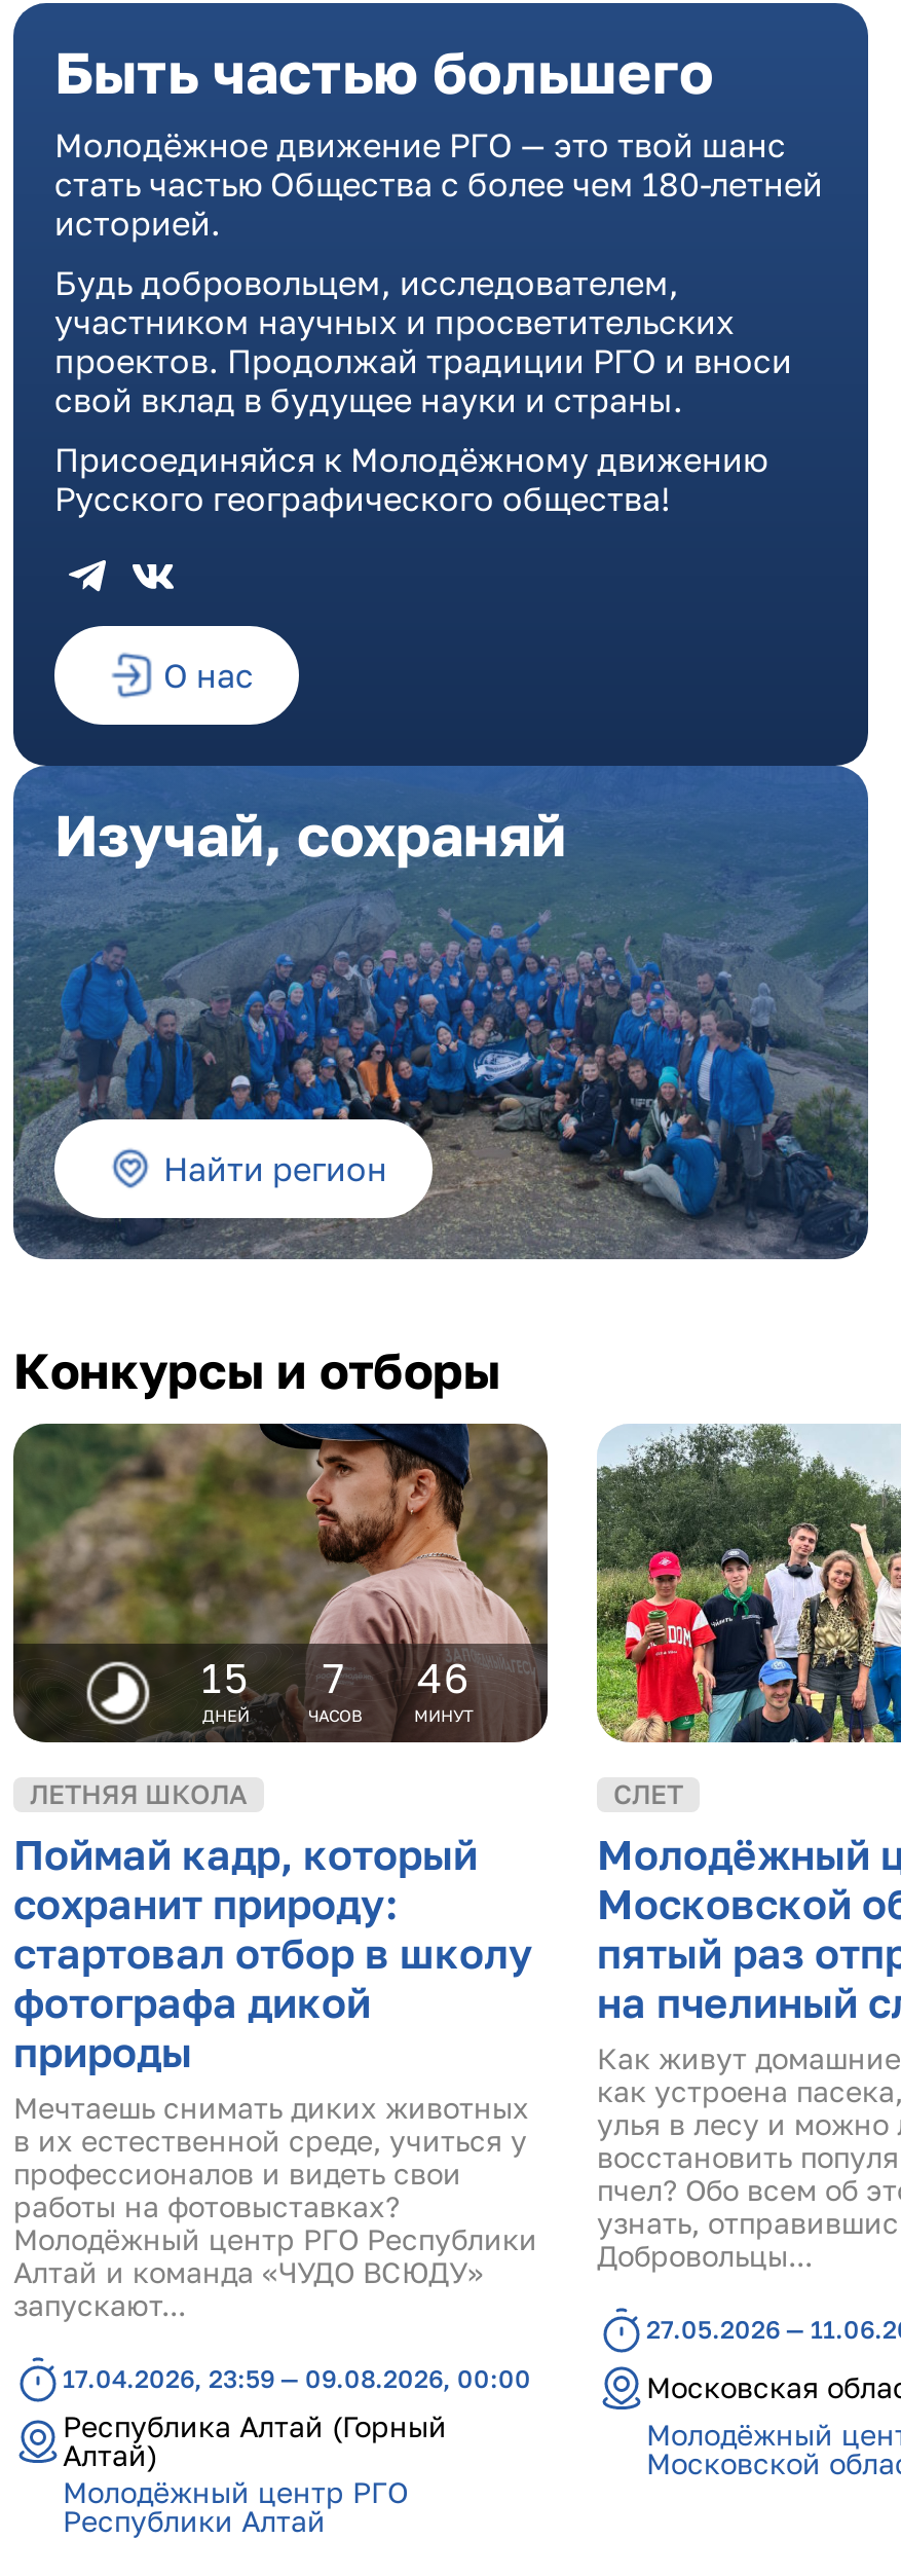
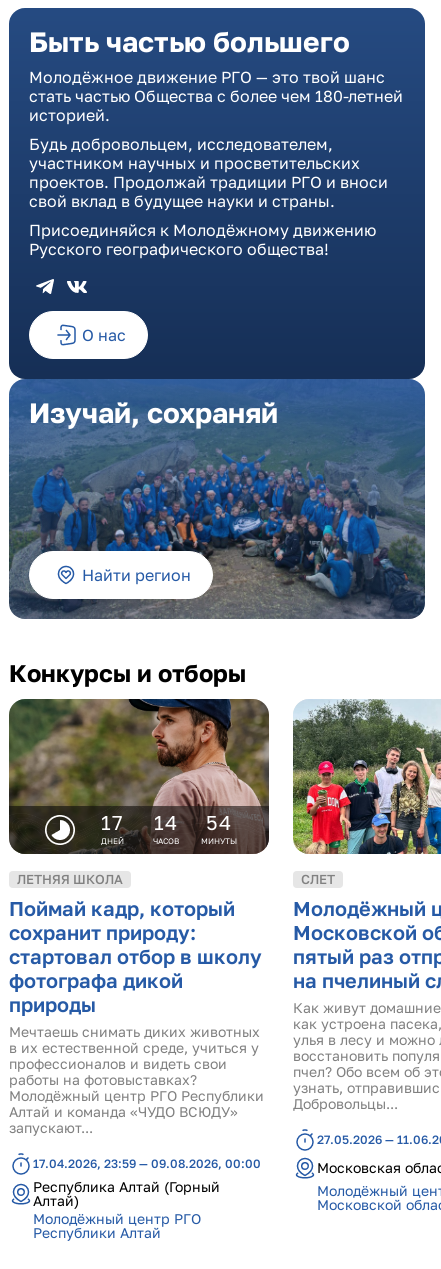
- 15
+ 17

- 7
+ 14

- 46
- МИНУТ
+ 54
+ МИНУТЫ
